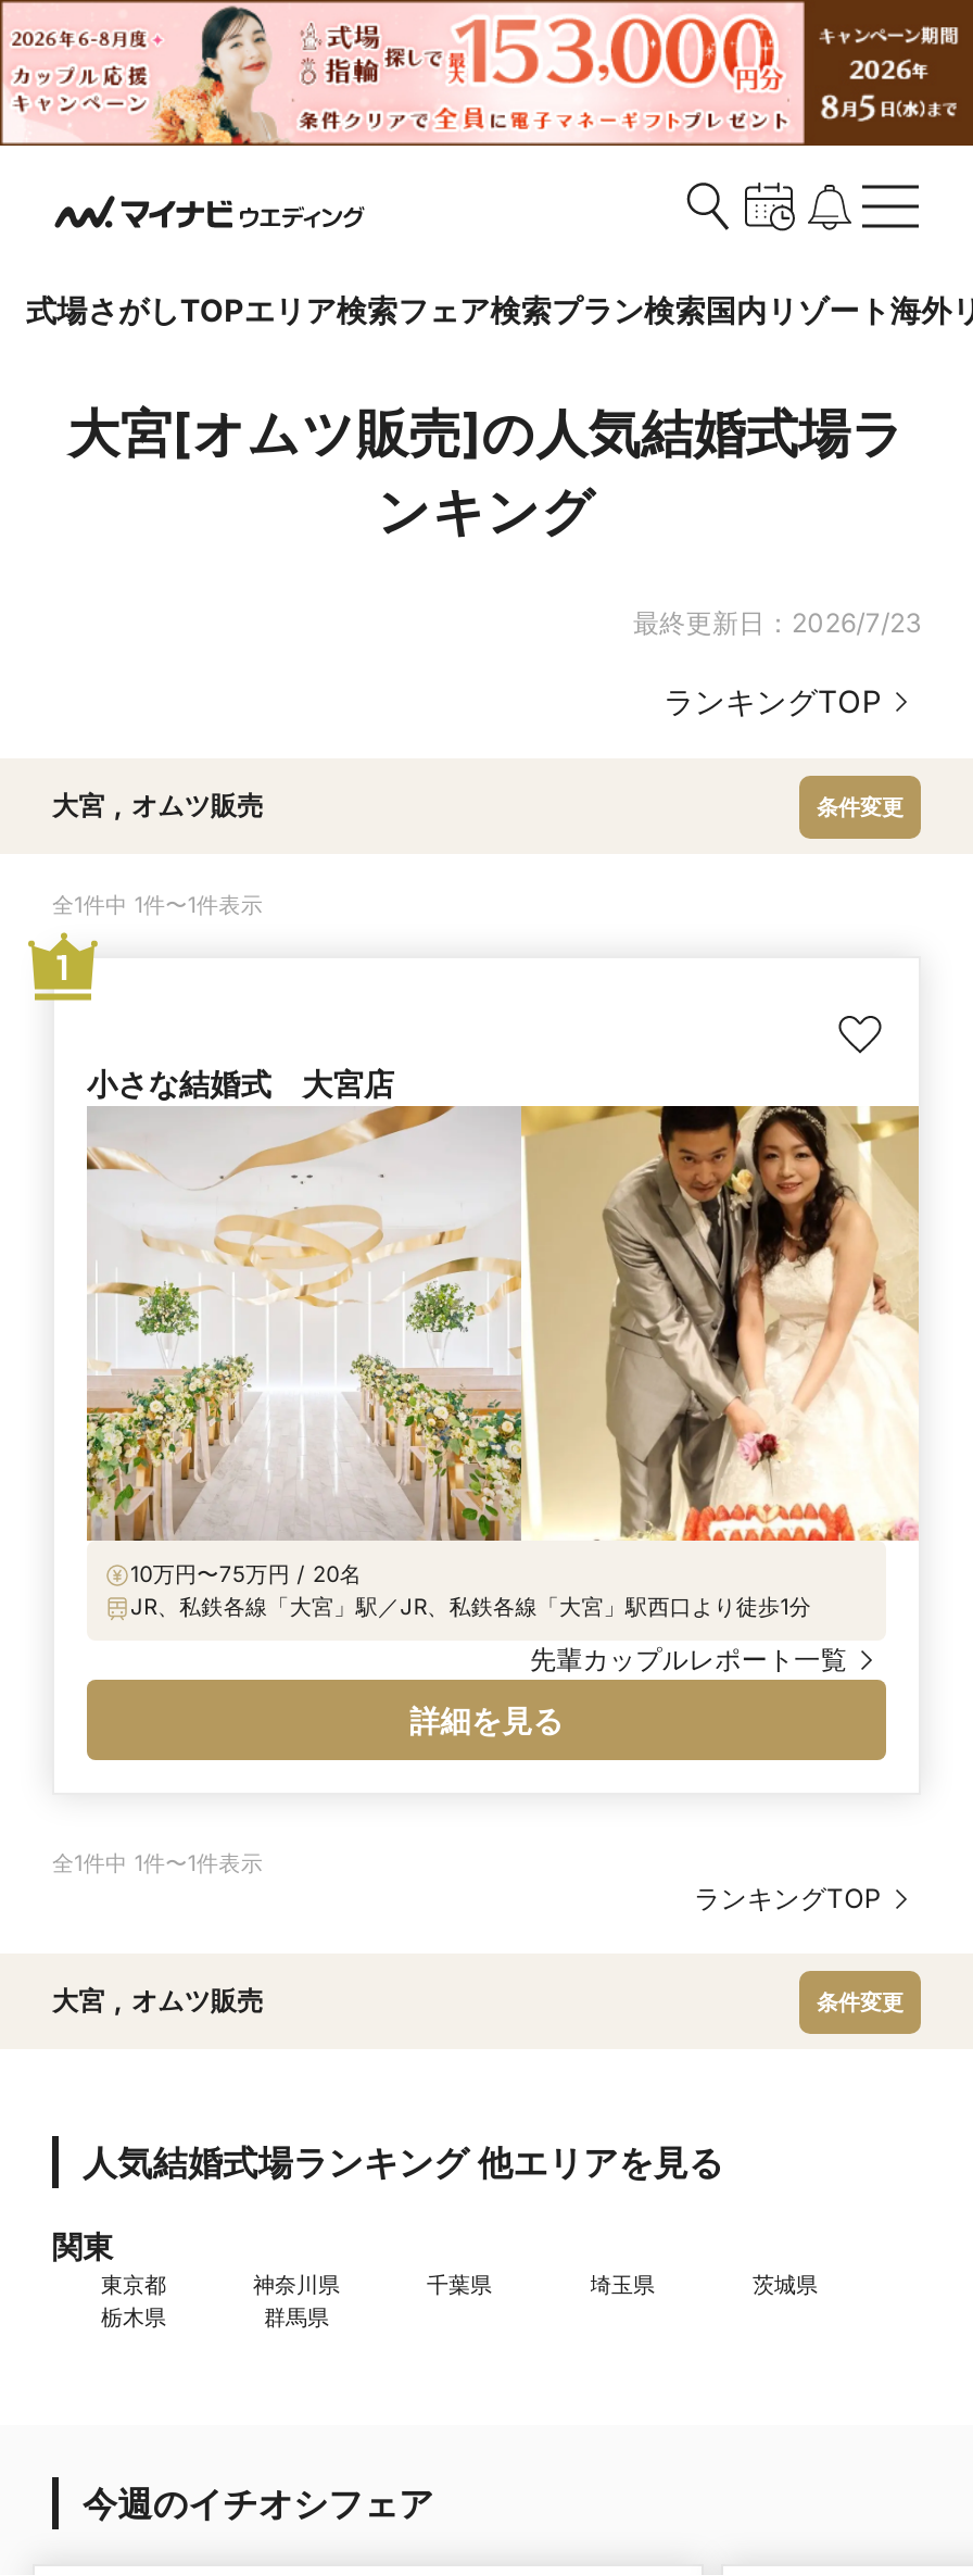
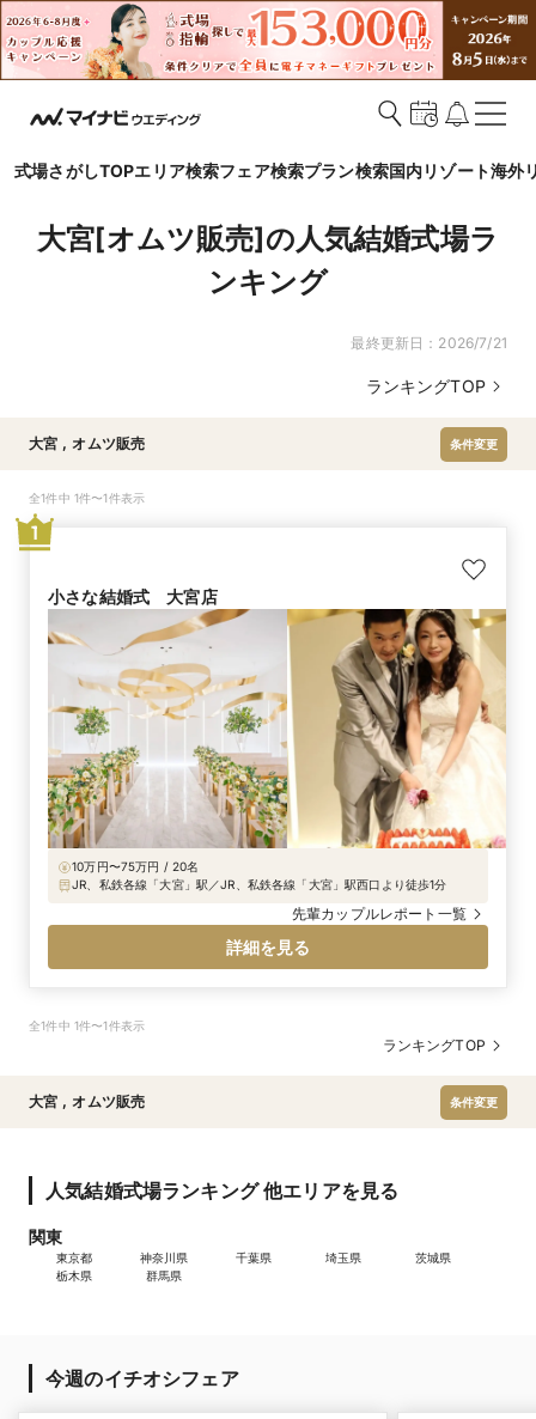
- 最終更新日：2026/7/23
+ 最終更新日：2026/7/21
